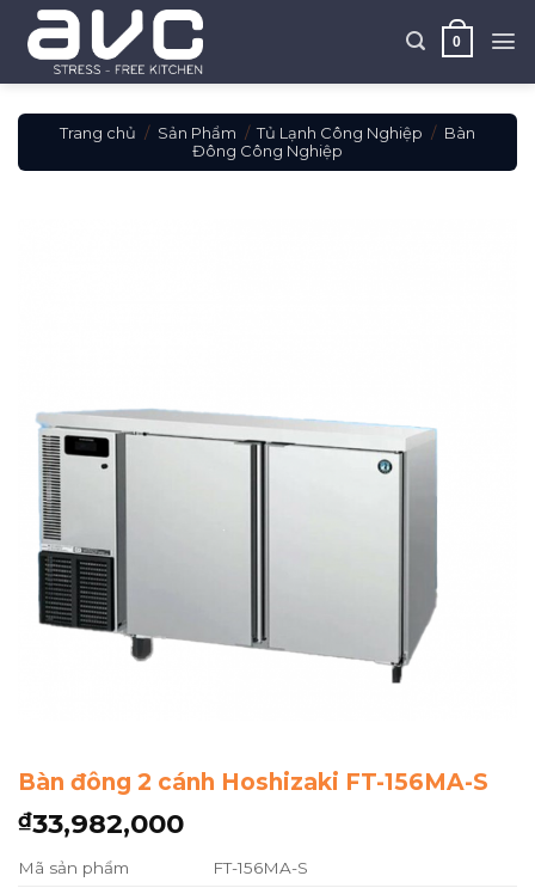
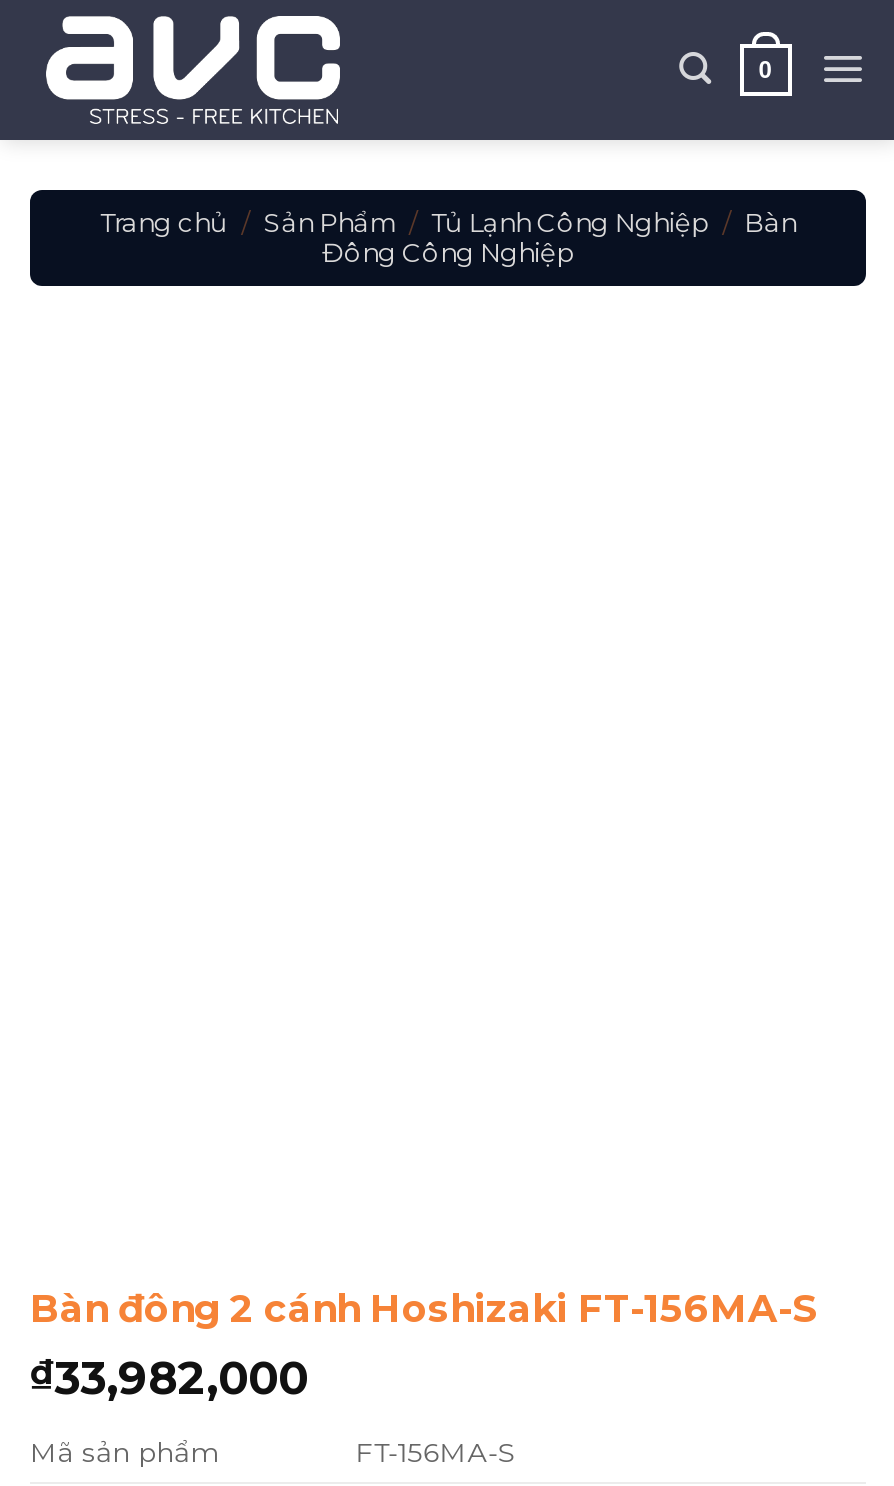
- [image]
